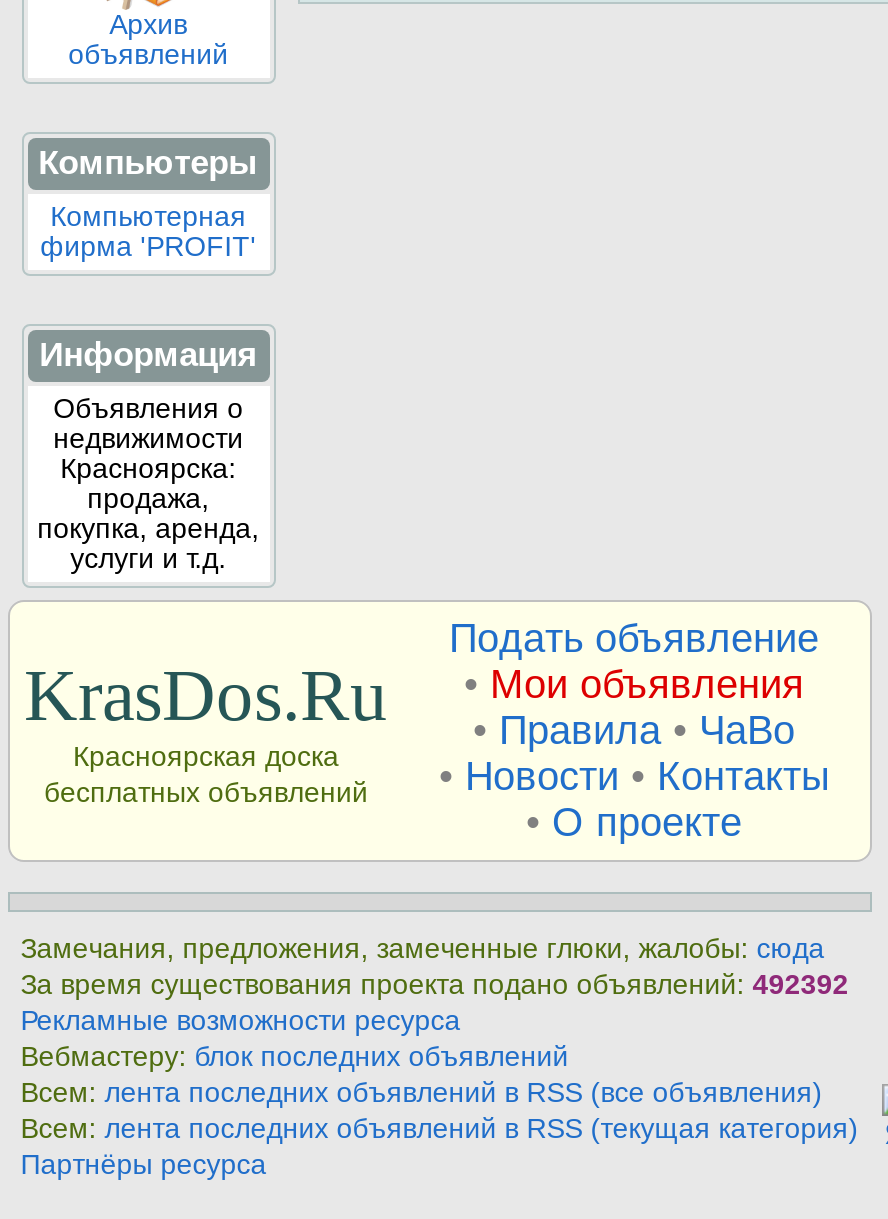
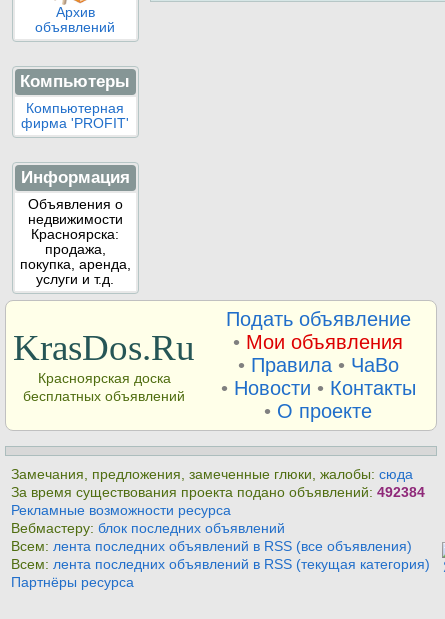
- За время существования проекта подано объявлений: 492392
+ За время существования проекта подано объявлений: 492384
